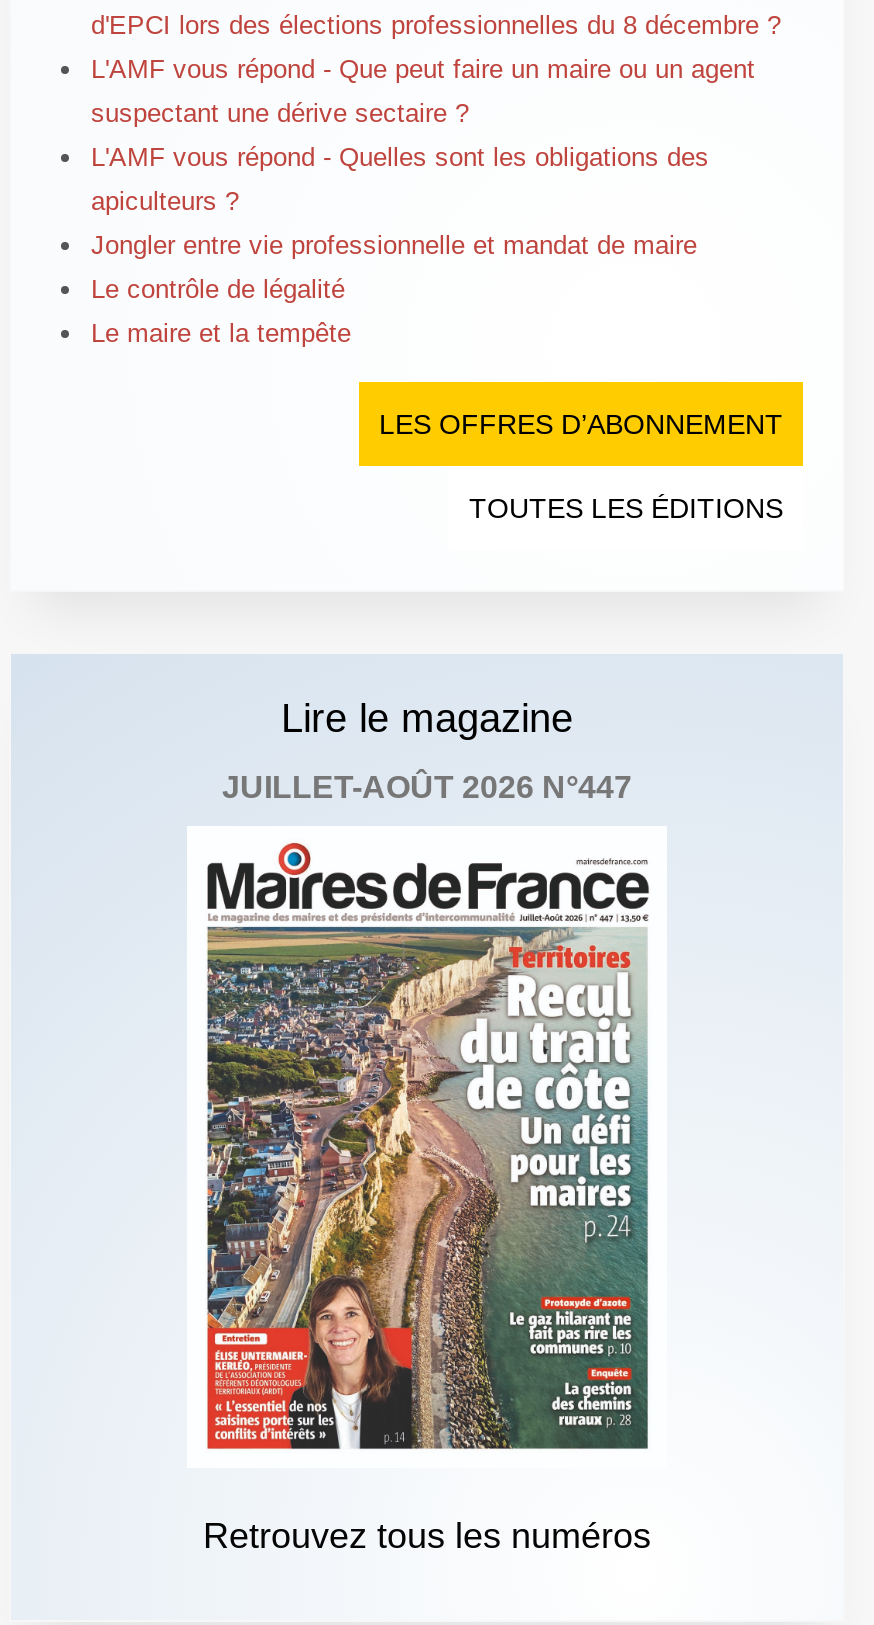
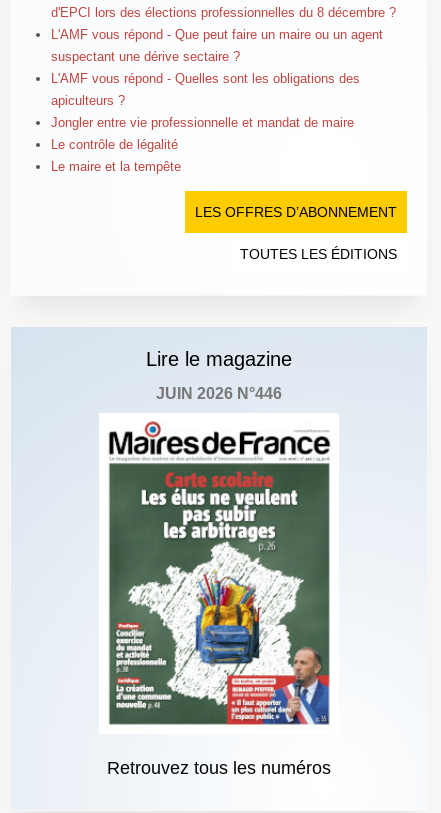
- JUILLET-AOÛT 2026 N°447
+ JUIN 2026 N°446

- [image]
+ [image]
